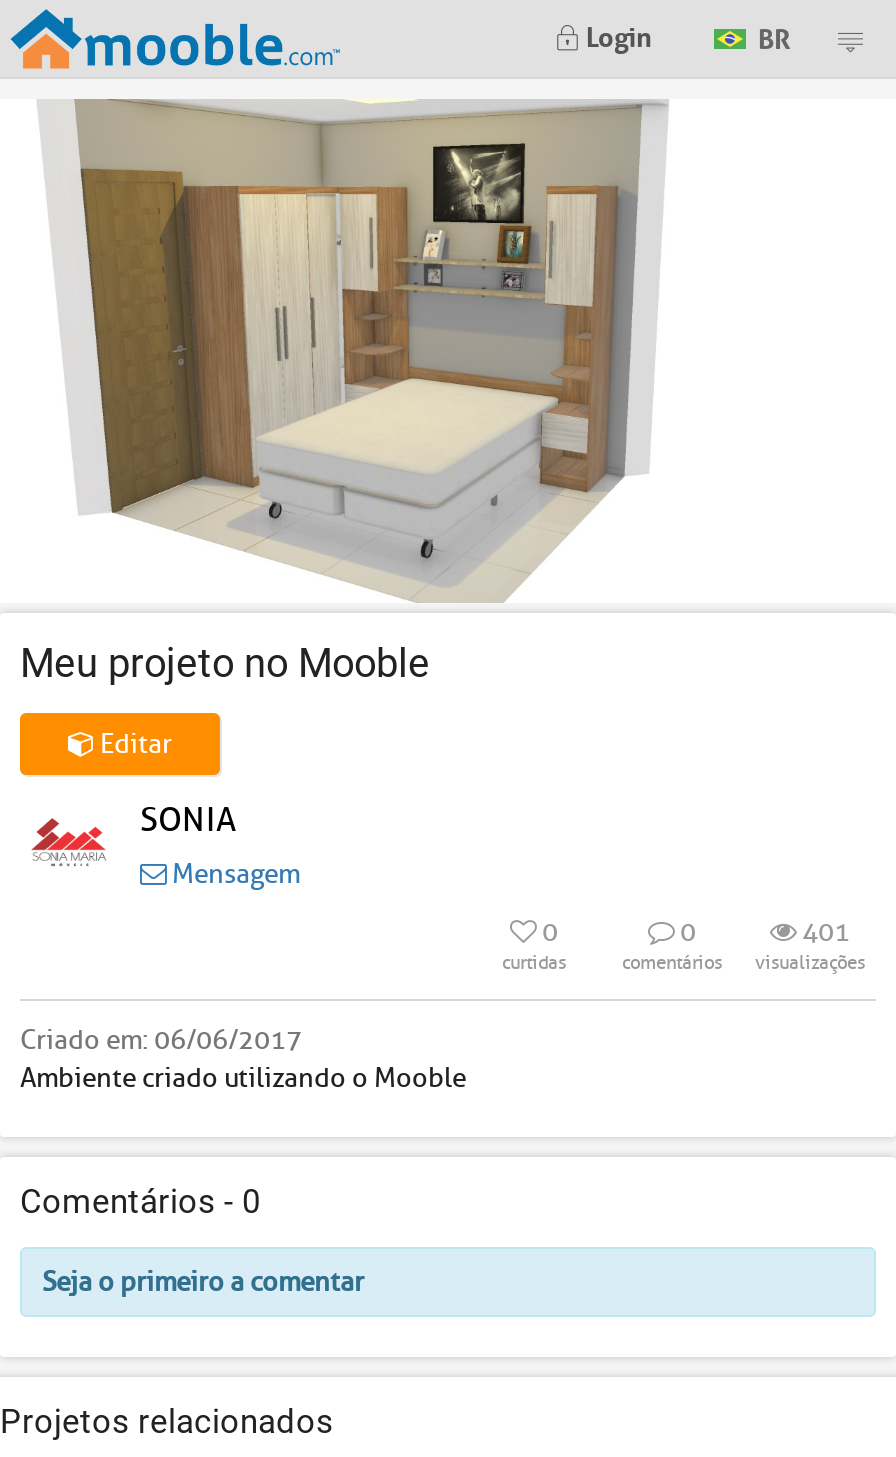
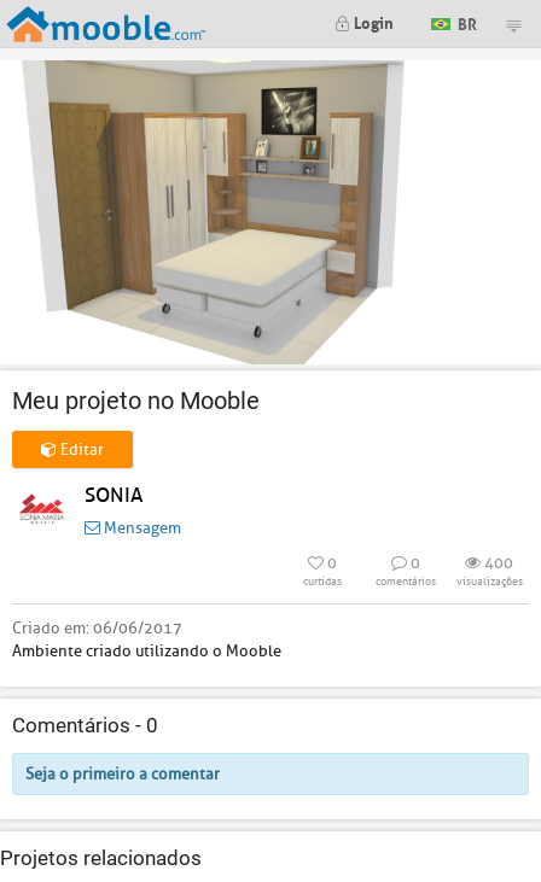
- 401
+ 400
